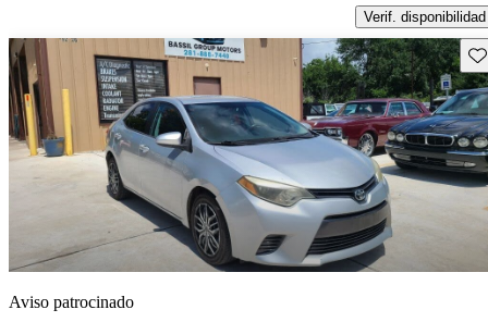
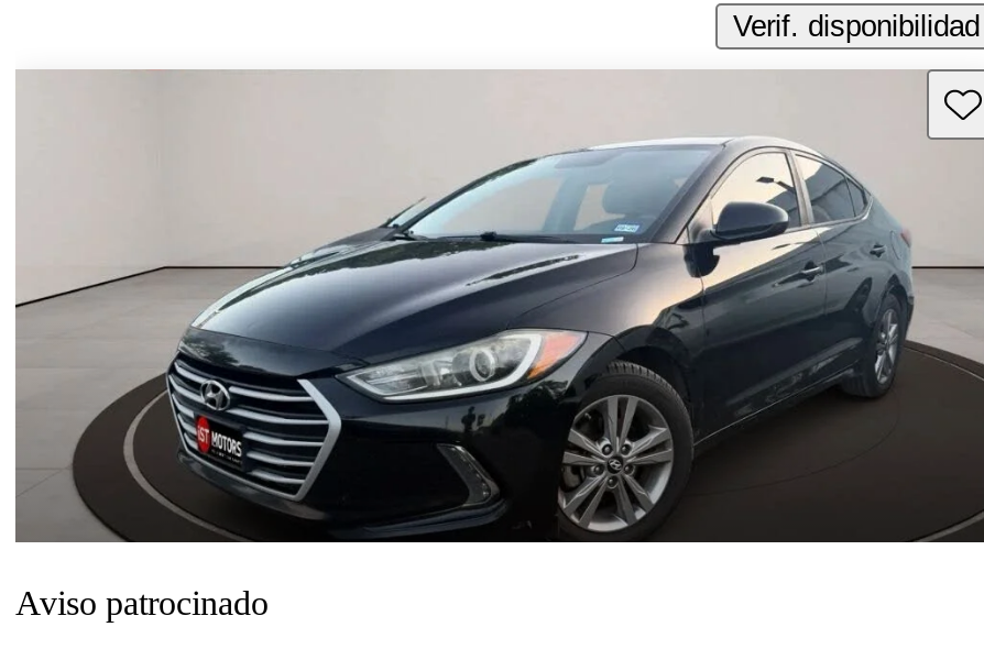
- [image]
+ [image]
